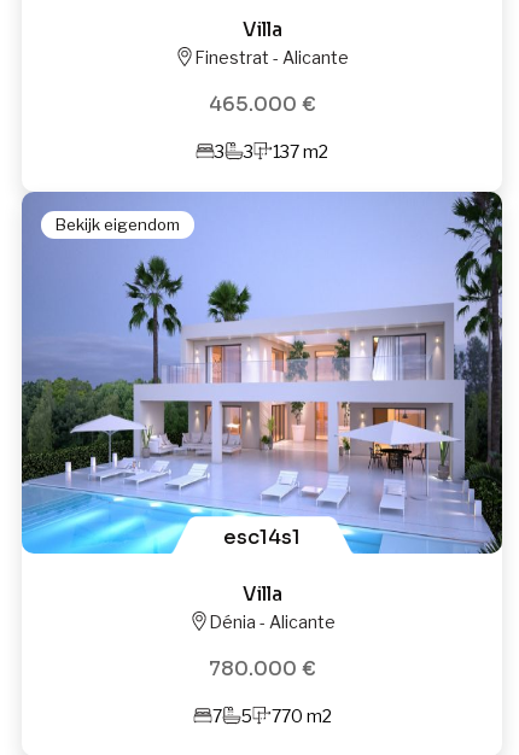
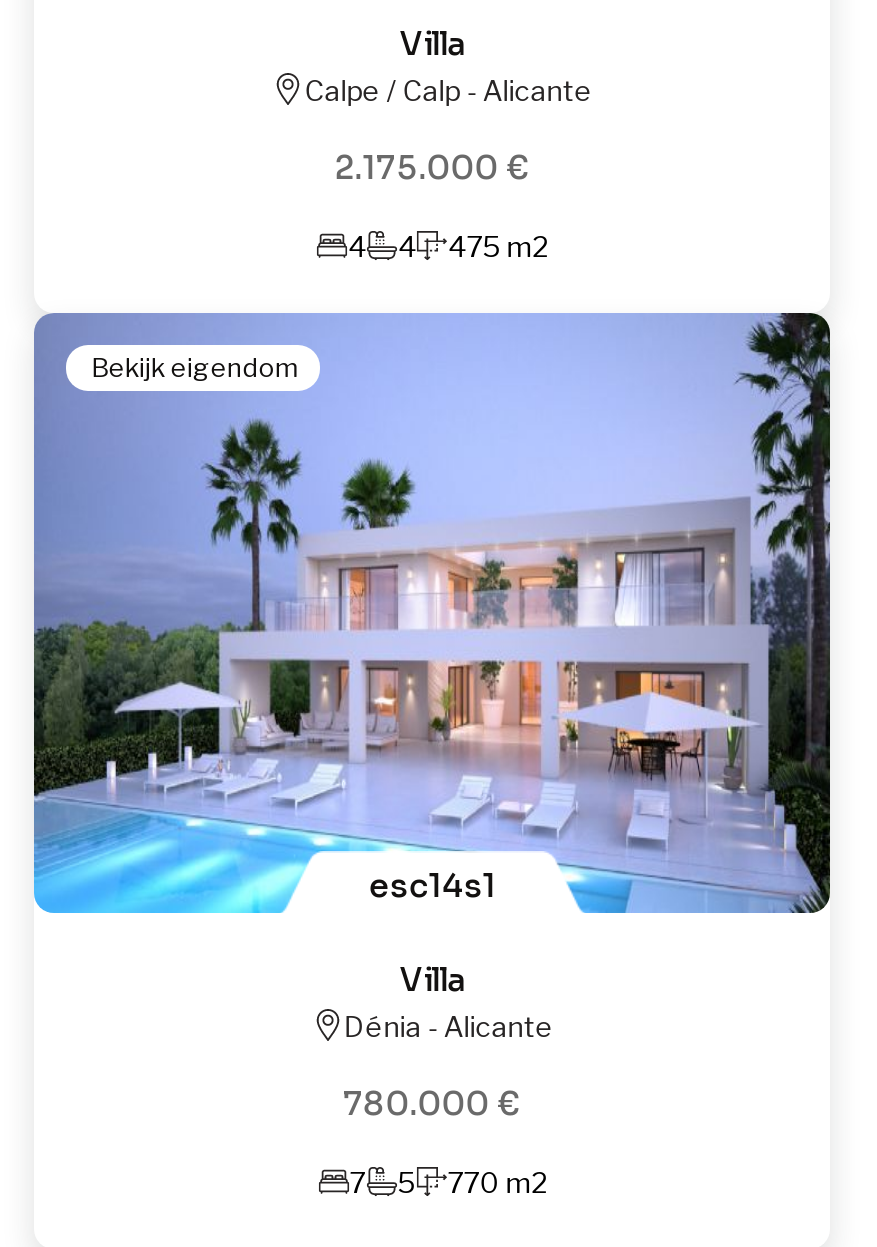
- Finestrat - Alicante
+ Calpe / Calp - Alicante

- 465.000 €
+ 2.175.000 €

- 3
- 3
- 137 m2
+ 4
+ 4
+ 475 m2
